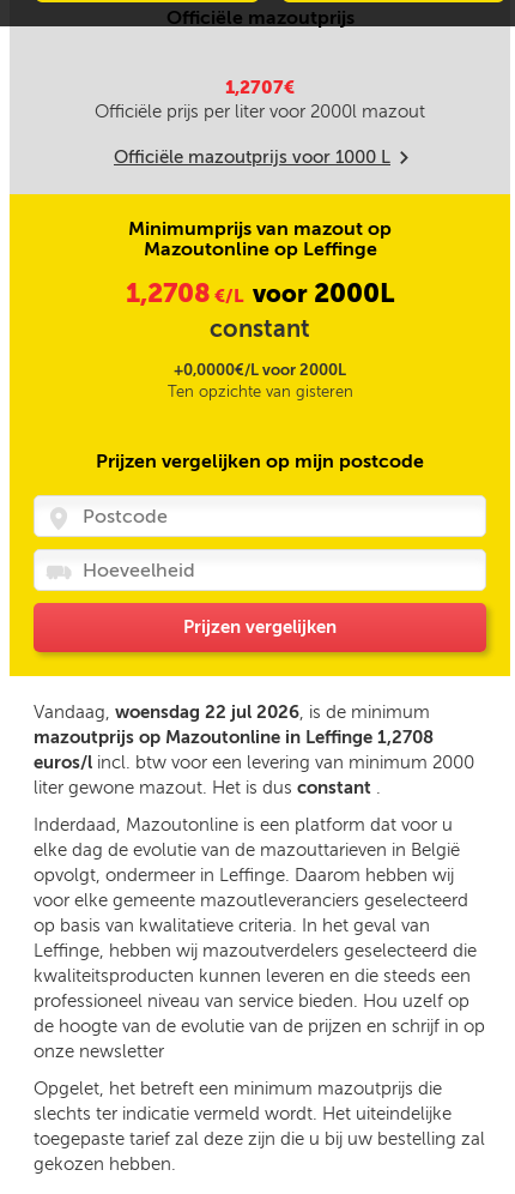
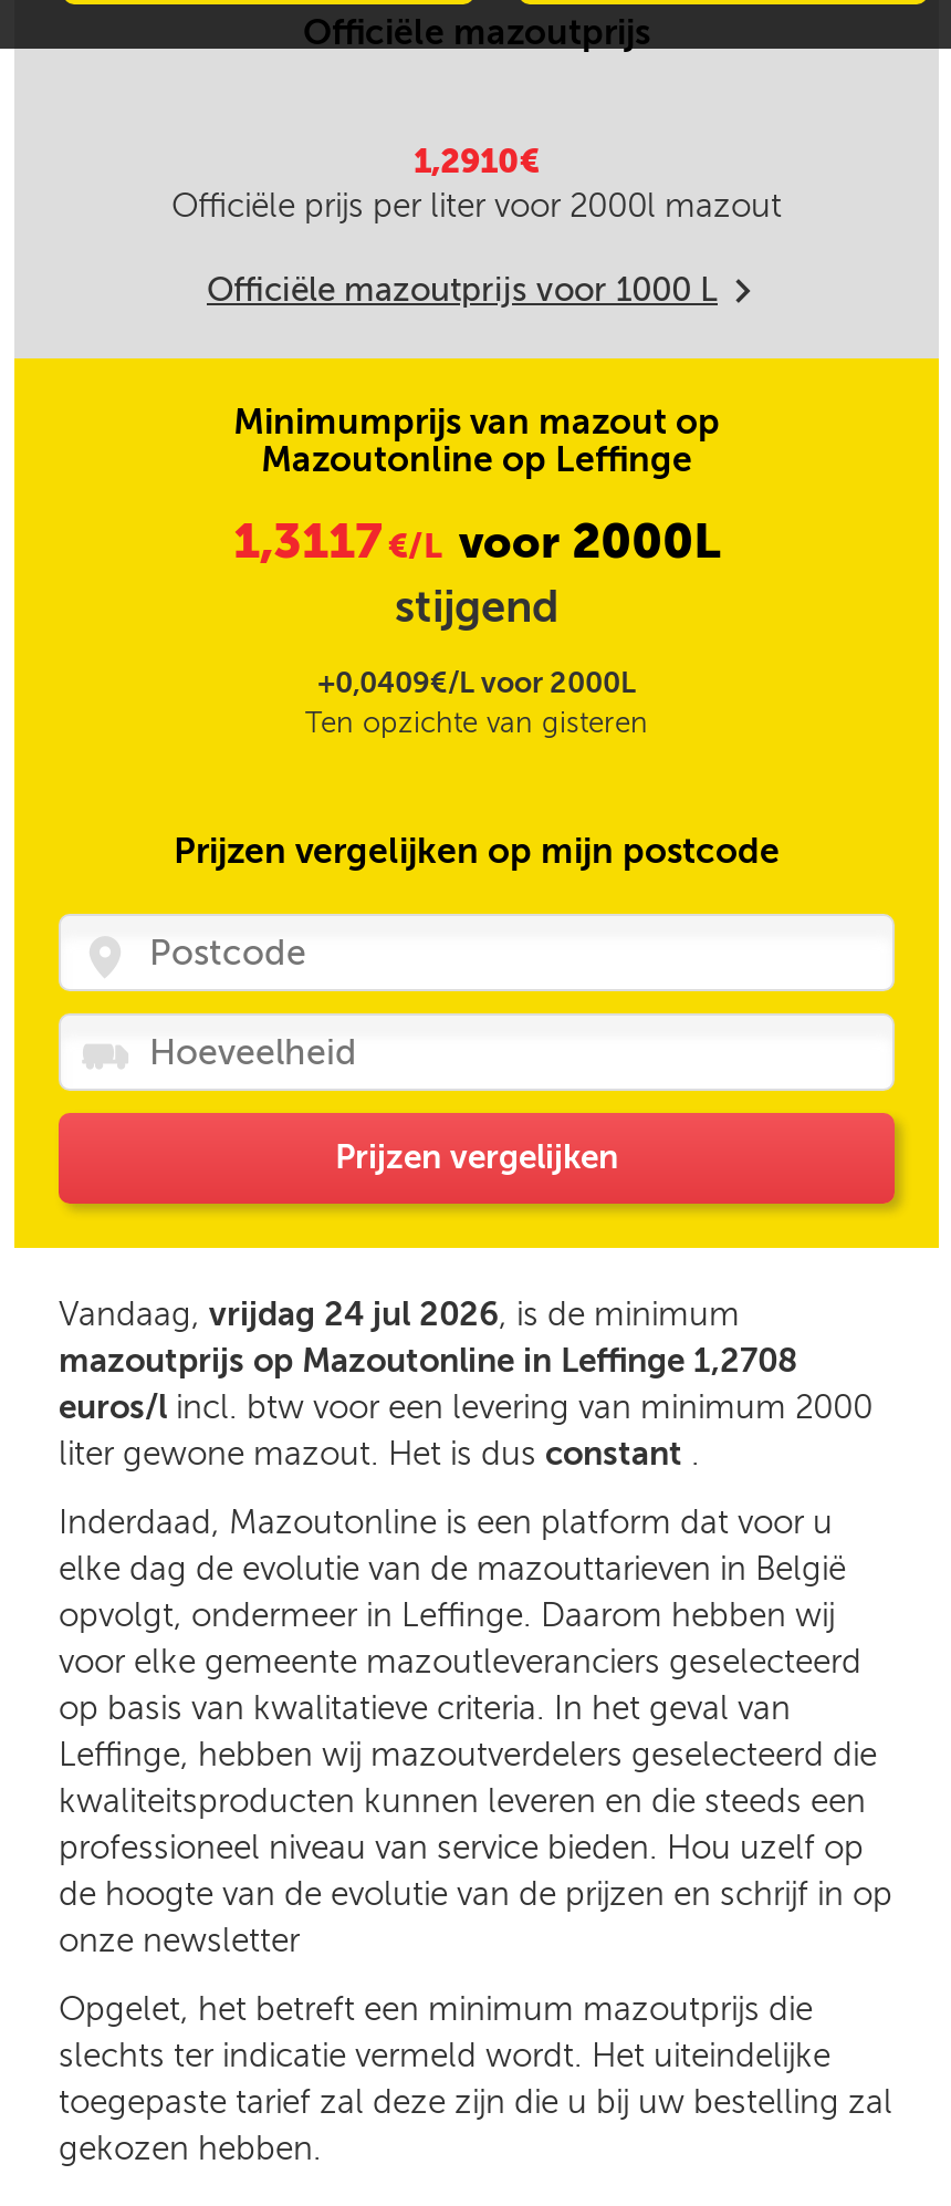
- 1,2707€
+ 1,2910€

- 1,2708€/L voor 2000L
- constant
+ 1,3117€/L voor 2000L
+ stijgend

- +0,0000€/L voor 2000L
+ +0,0409€/L voor 2000L

- Vandaag, woensdag 22 jul 2026, is de minimum
+ Vandaag, vrijdag 24 jul 2026, is de minimum
